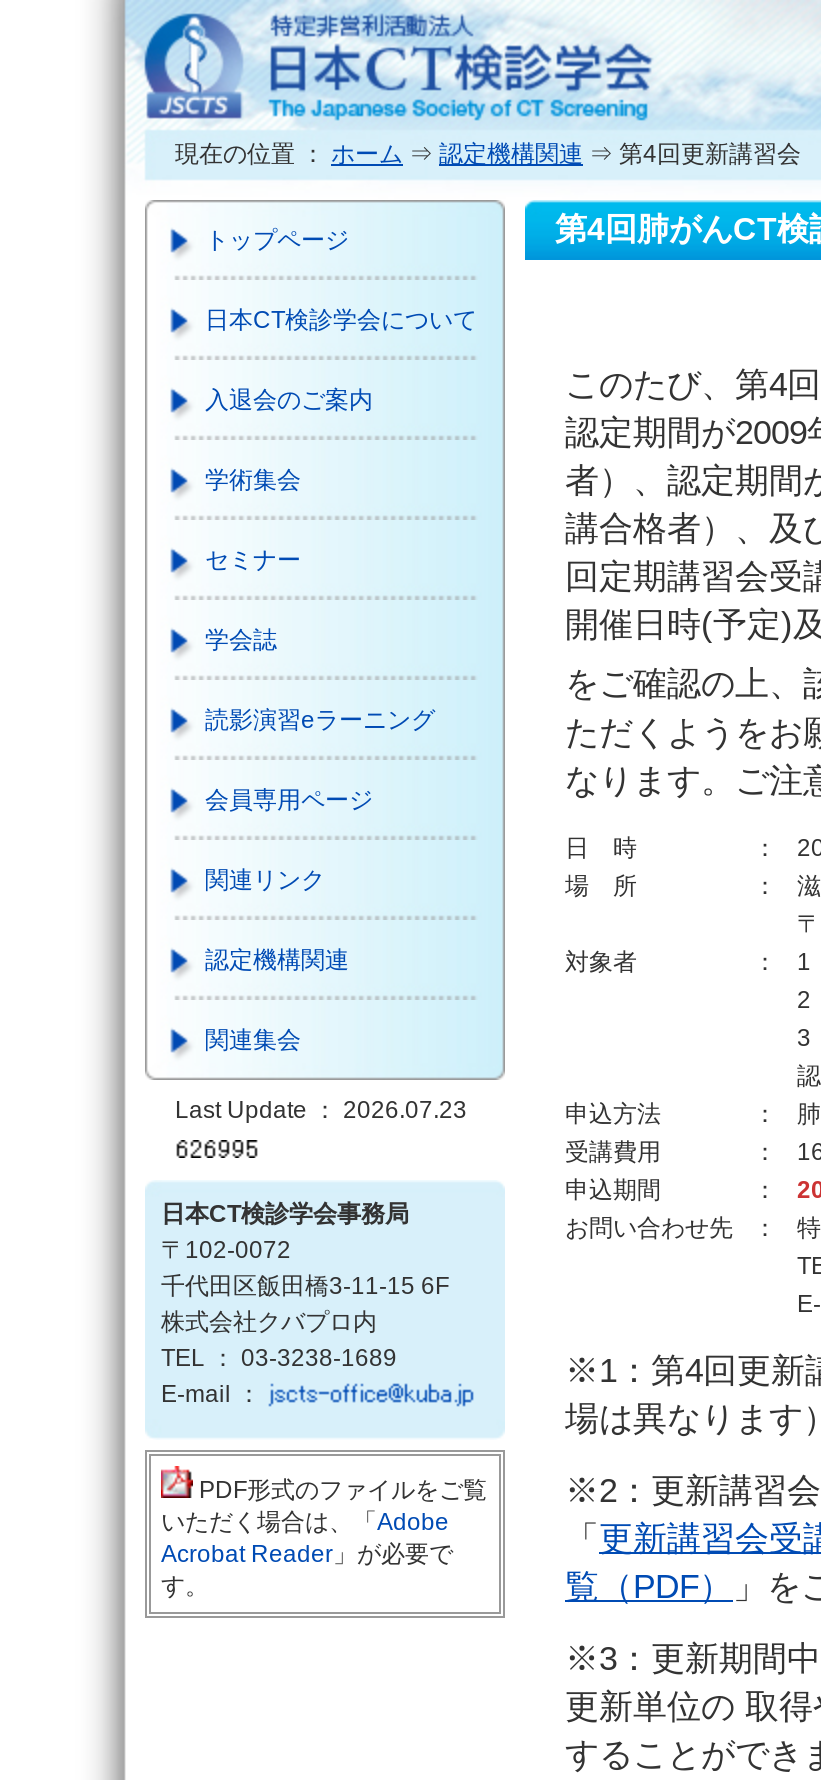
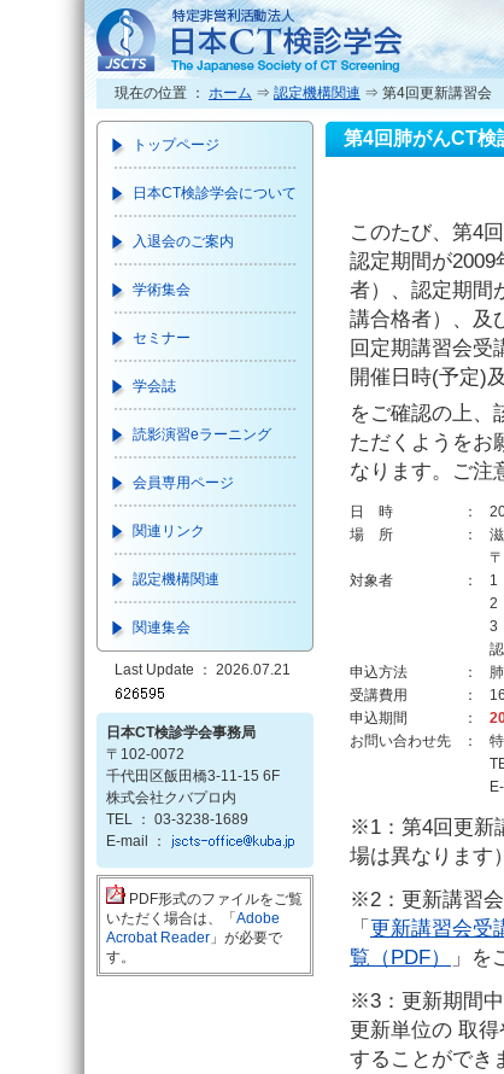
- Last Update ： 2026.07.23
+ Last Update ： 2026.07.21
